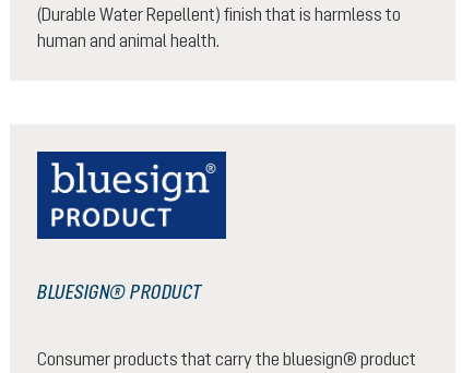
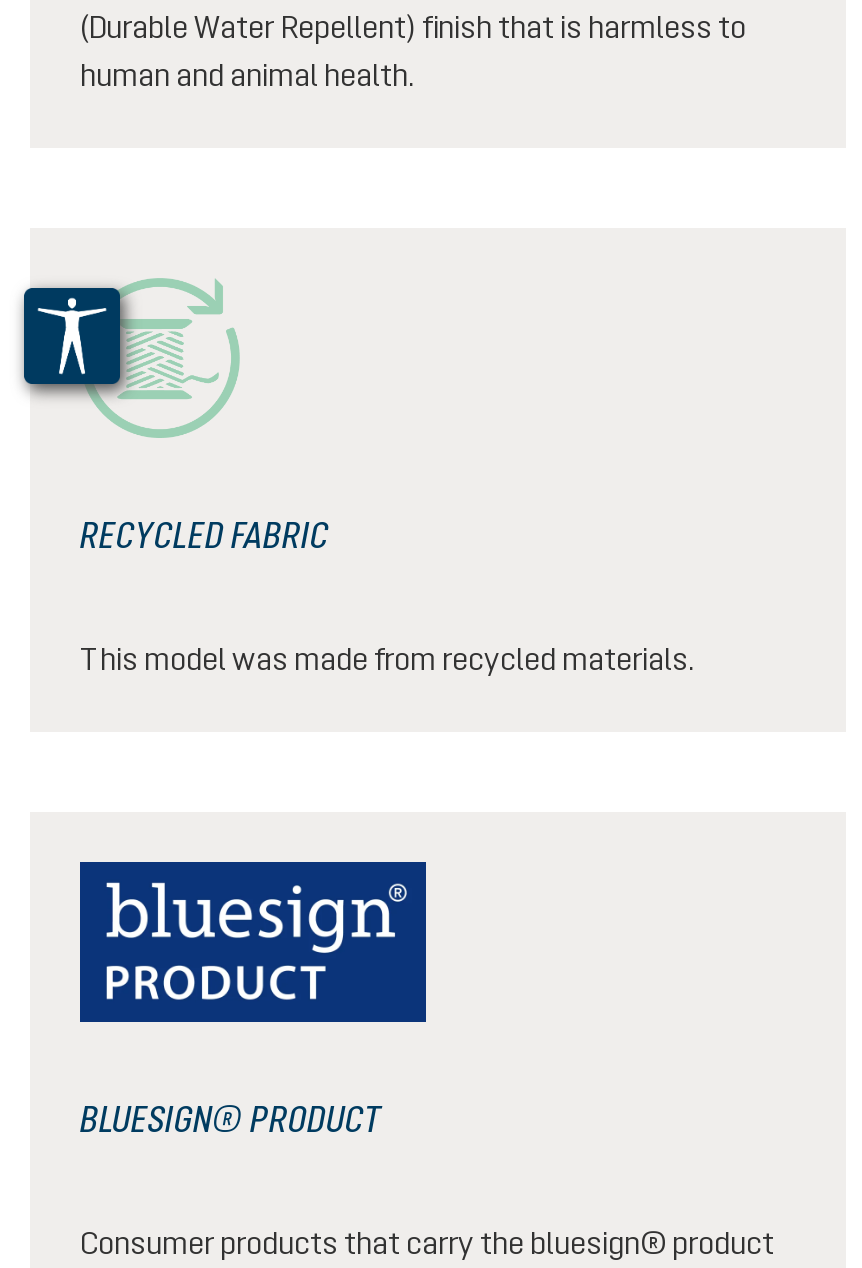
+ [image]
+ RECYCLED FABRIC
+ This model was made from recycled materials.
